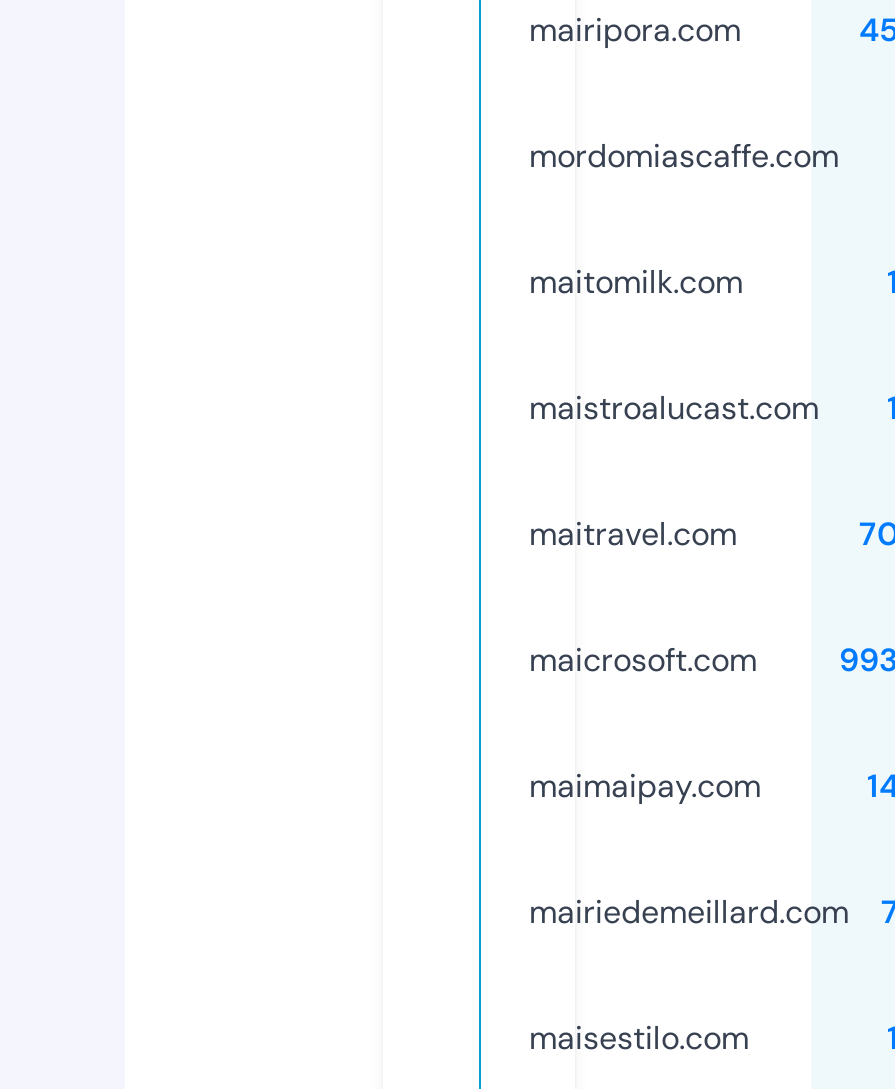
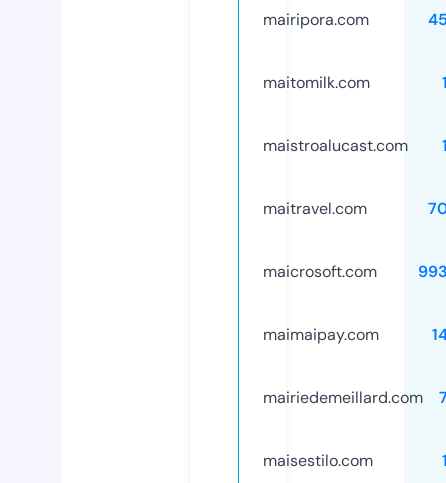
- mordomiascaffe.com
